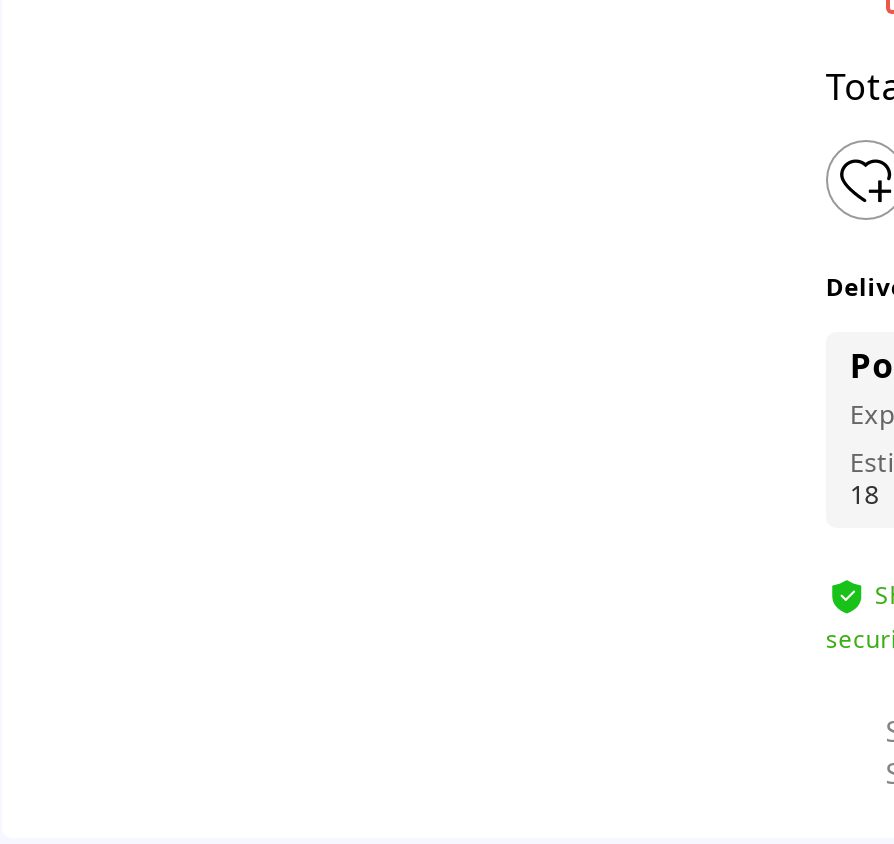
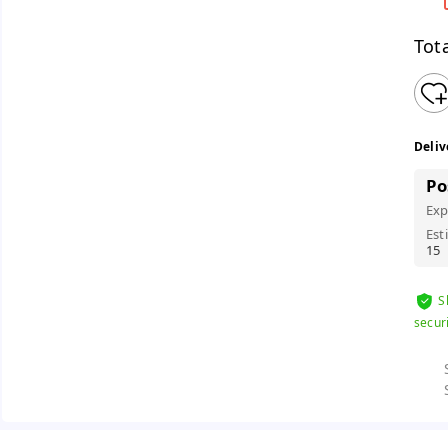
- 18
+ 15
